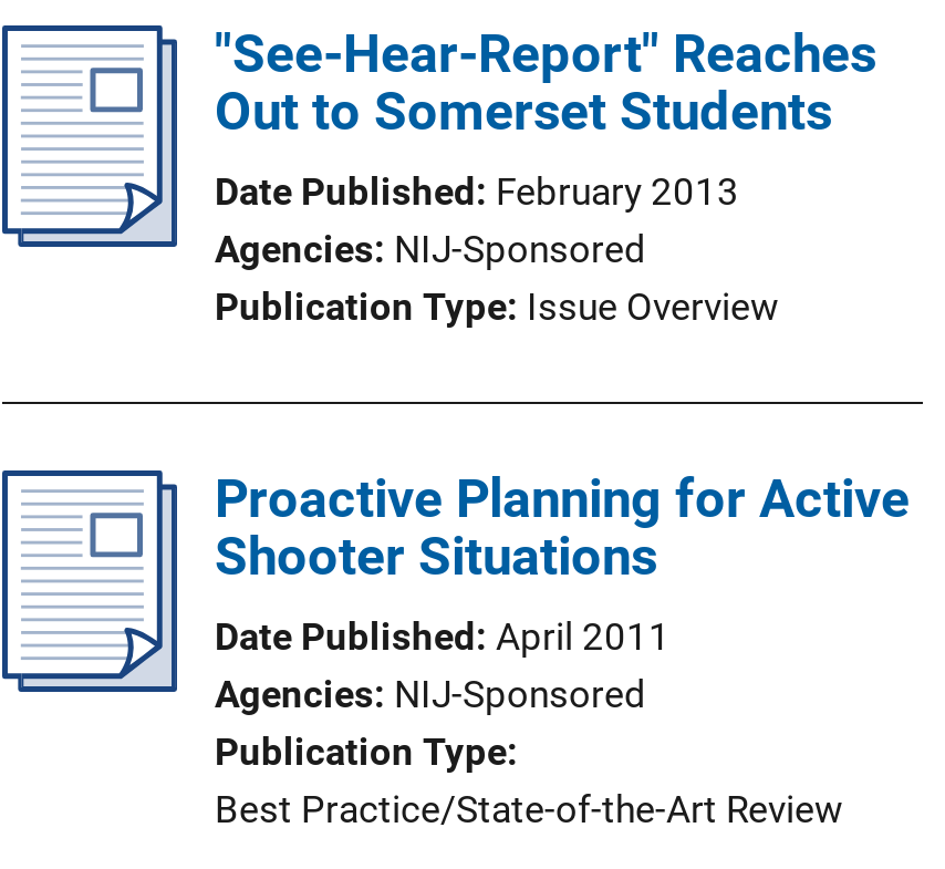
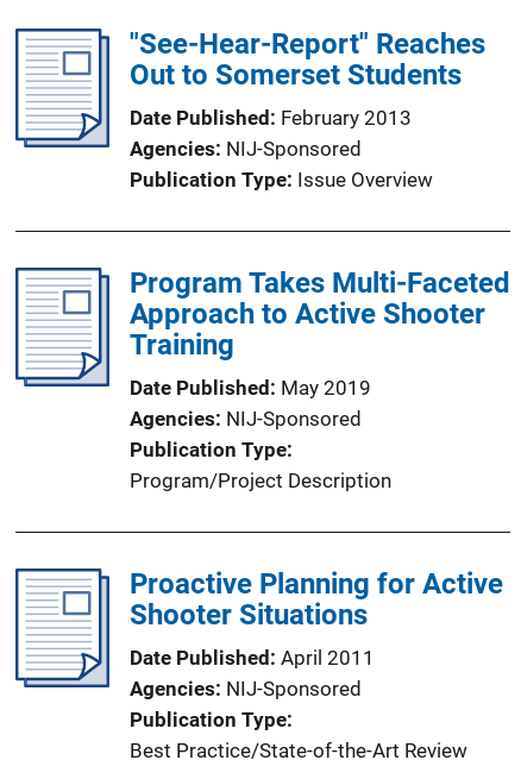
+ Program Takes Multi-Faceted
+ Approach to Active Shooter
+ Training
+ Date Published May 2019
+ Agencies NIJ-Sponsored
+ Publication Type
+ Program/Project Description
